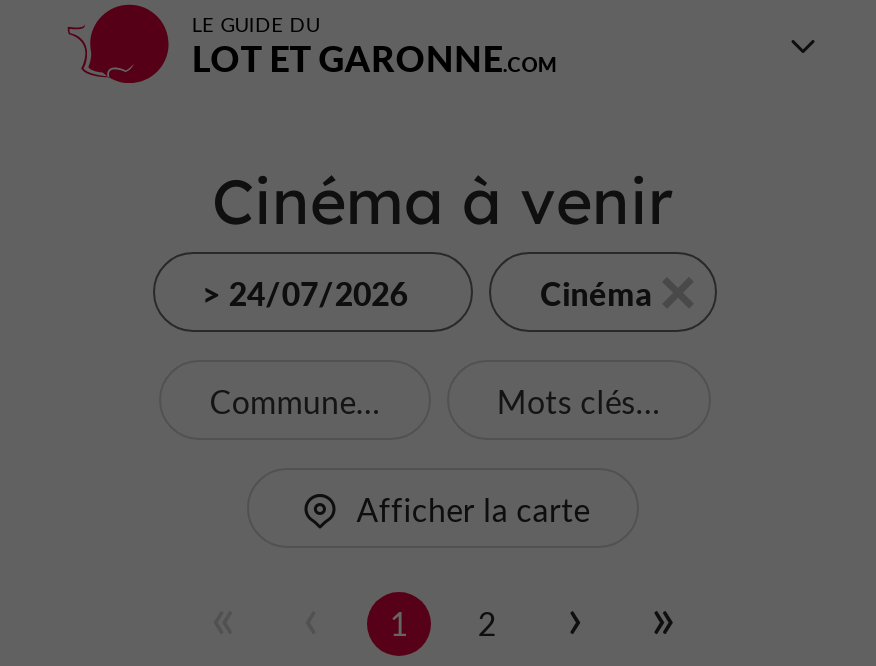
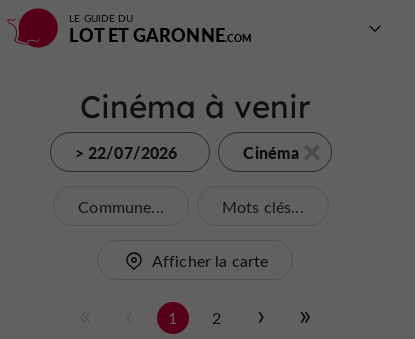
- > 24/07/2026
+ > 22/07/2026
